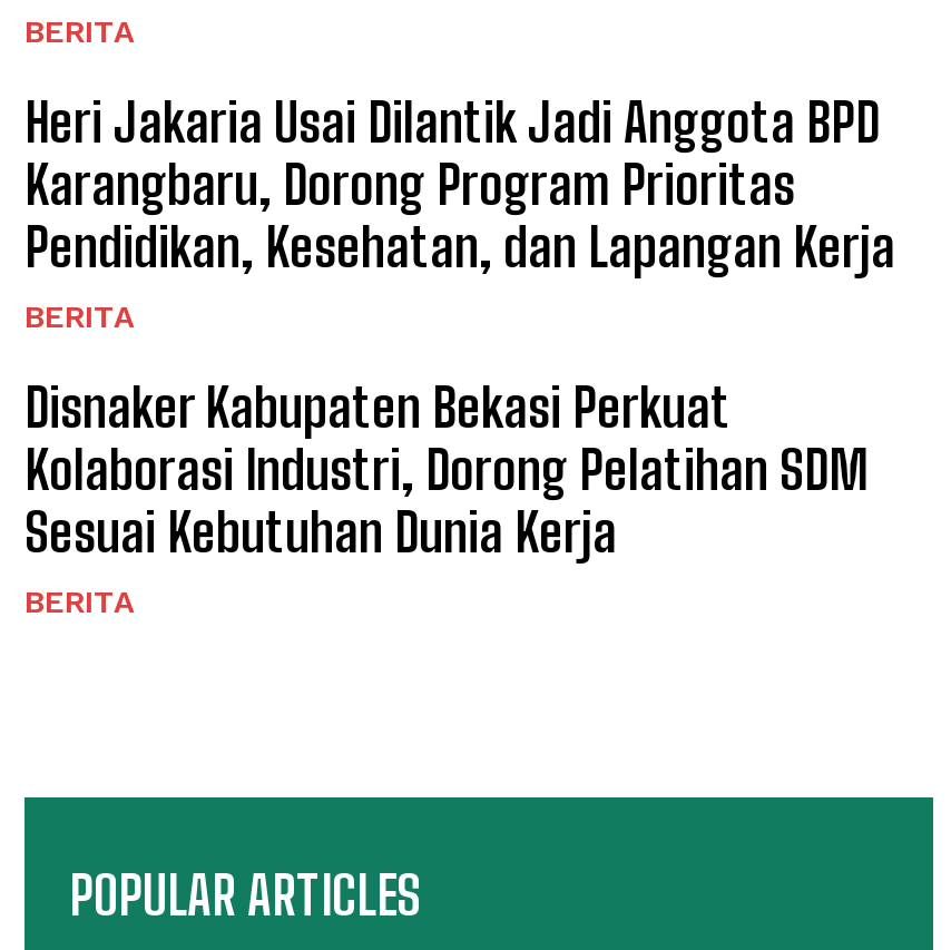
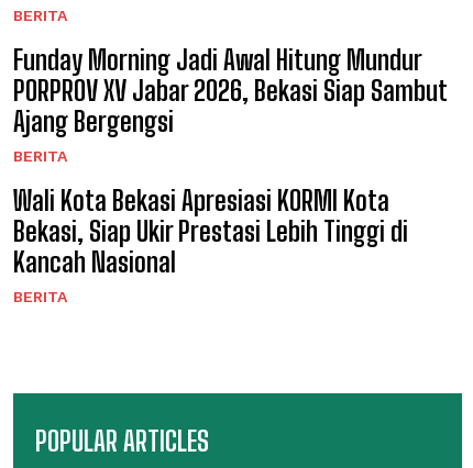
- Heri Jakaria Usai Dilantik Jadi Anggota BPD
- Karangbaru, Dorong Program Prioritas
- Pendidikan, Kesehatan, dan Lapangan Kerja
+ Funday Morning Jadi Awal Hitung Mundur
+ PORPROV XV Jabar 2026, Bekasi Siap Sambut
+ Ajang Bergengsi

- Disnaker Kabupaten Bekasi Perkuat
- Kolaborasi Industri, Dorong Pelatihan SDM
- Sesuai Kebutuhan Dunia Kerja
+ Wali Kota Bekasi Apresiasi KORMI Kota
+ Bekasi, Siap Ukir Prestasi Lebih Tinggi di
+ Kancah Nasional
